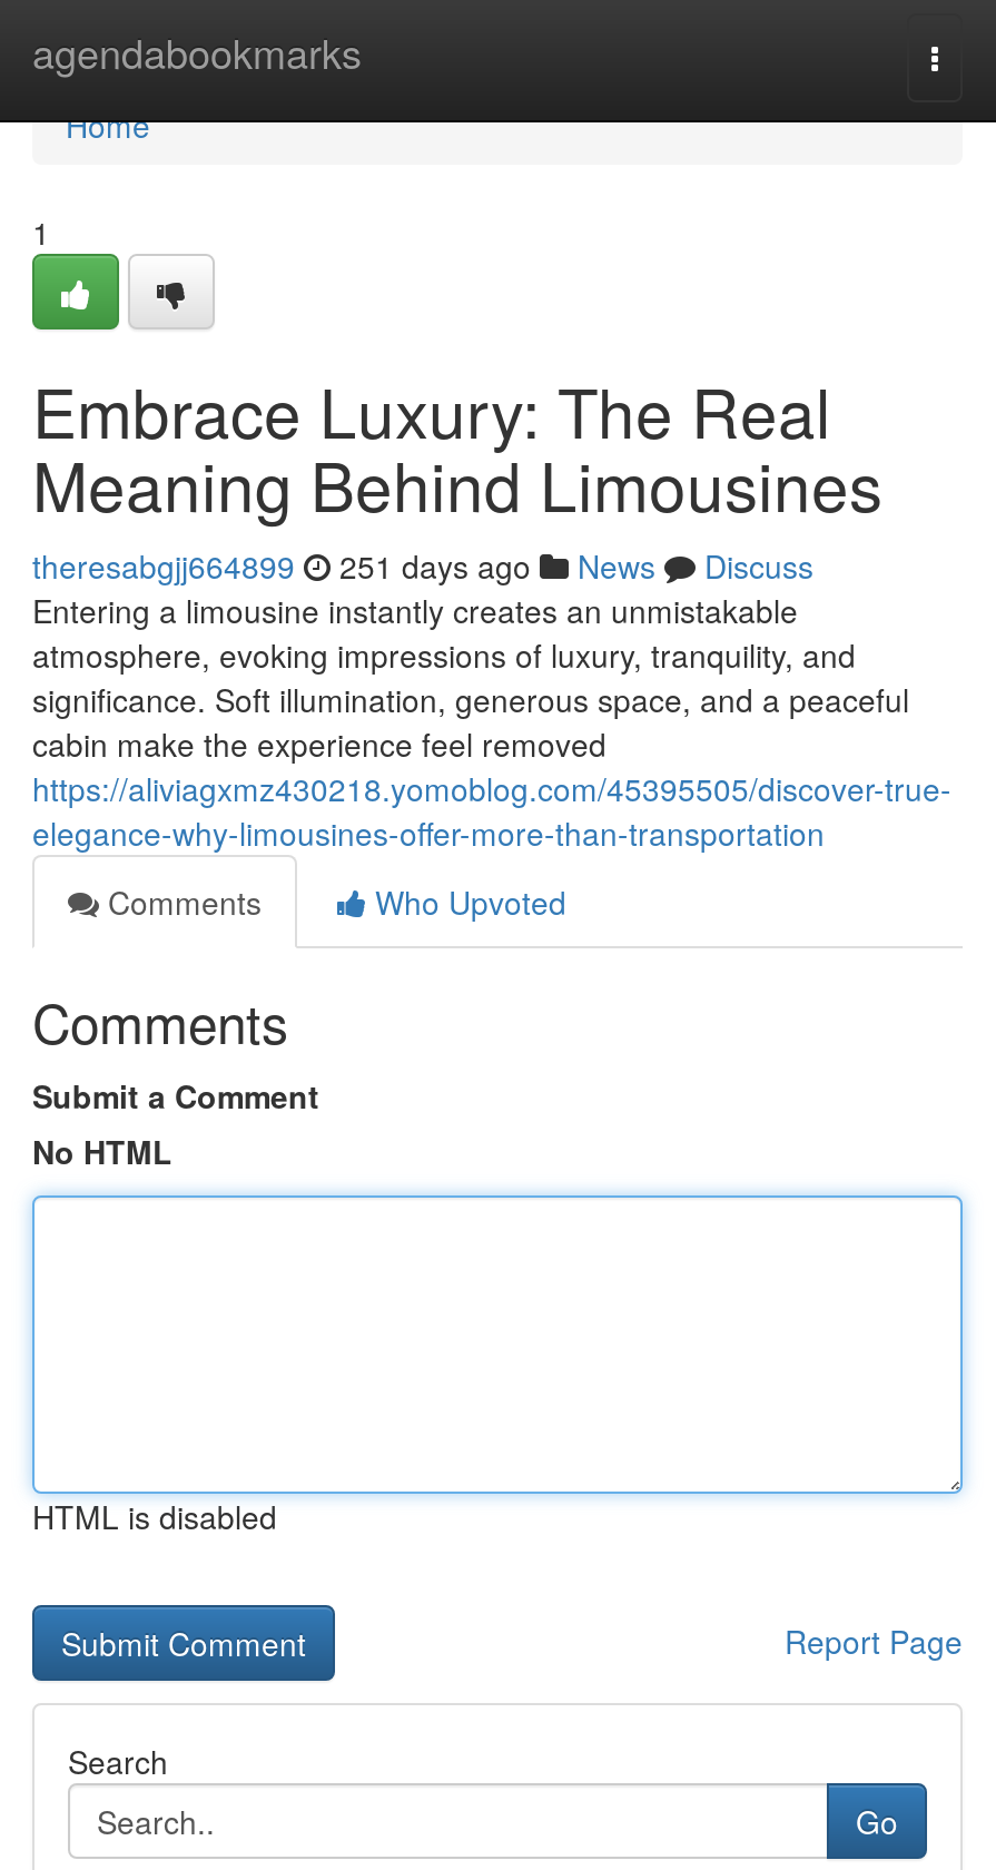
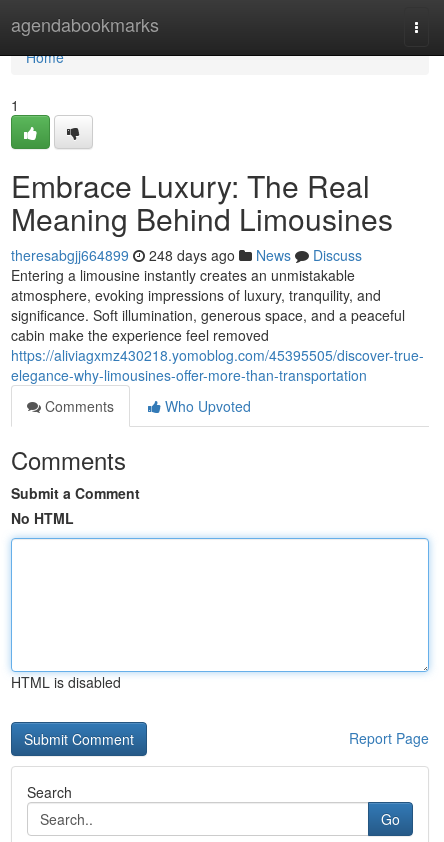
- theresabgjj664899 251 days ago News Discuss
+ theresabgjj664899 248 days ago News Discuss
